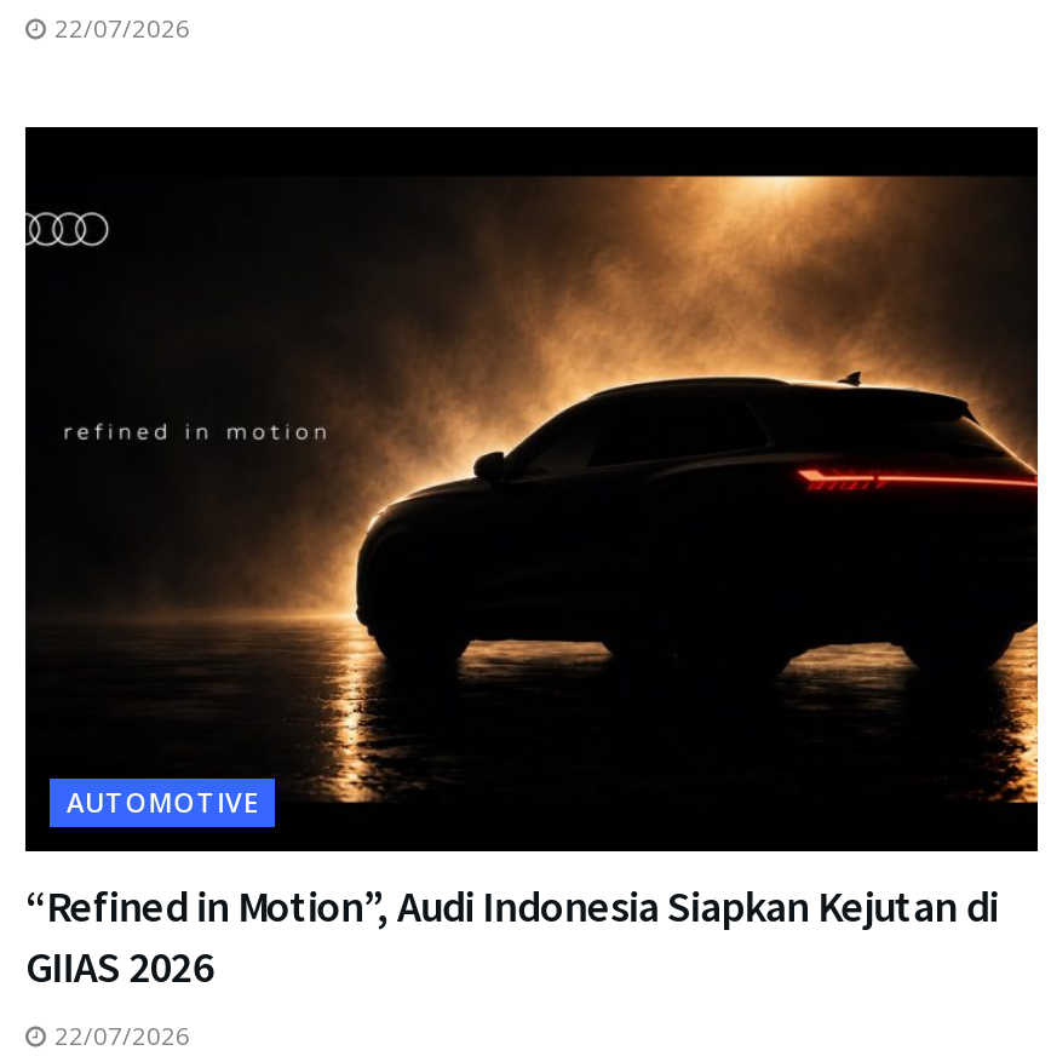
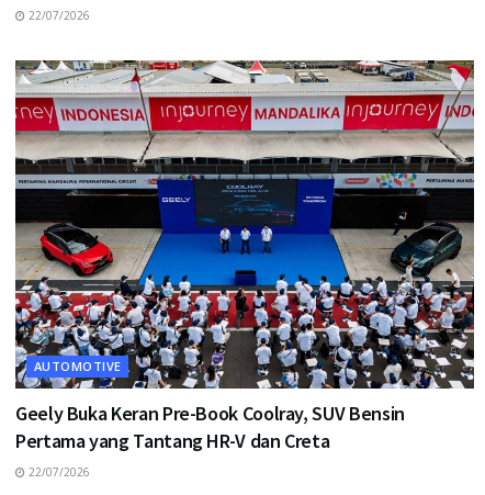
- [image]
- “Refined in Motion”, Audi Indonesia Siapkan Kejutan di
- GIIAS 2026
+ [image]
+ Geely Buka Keran Pre-Book Coolray, SUV Bensin
+ Pertama yang Tantang HR-V dan Creta
